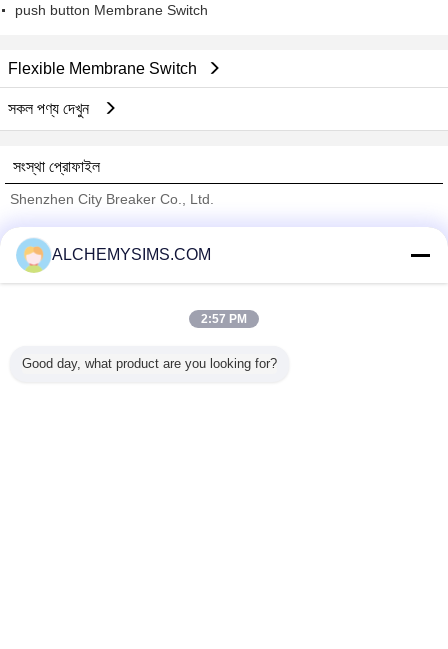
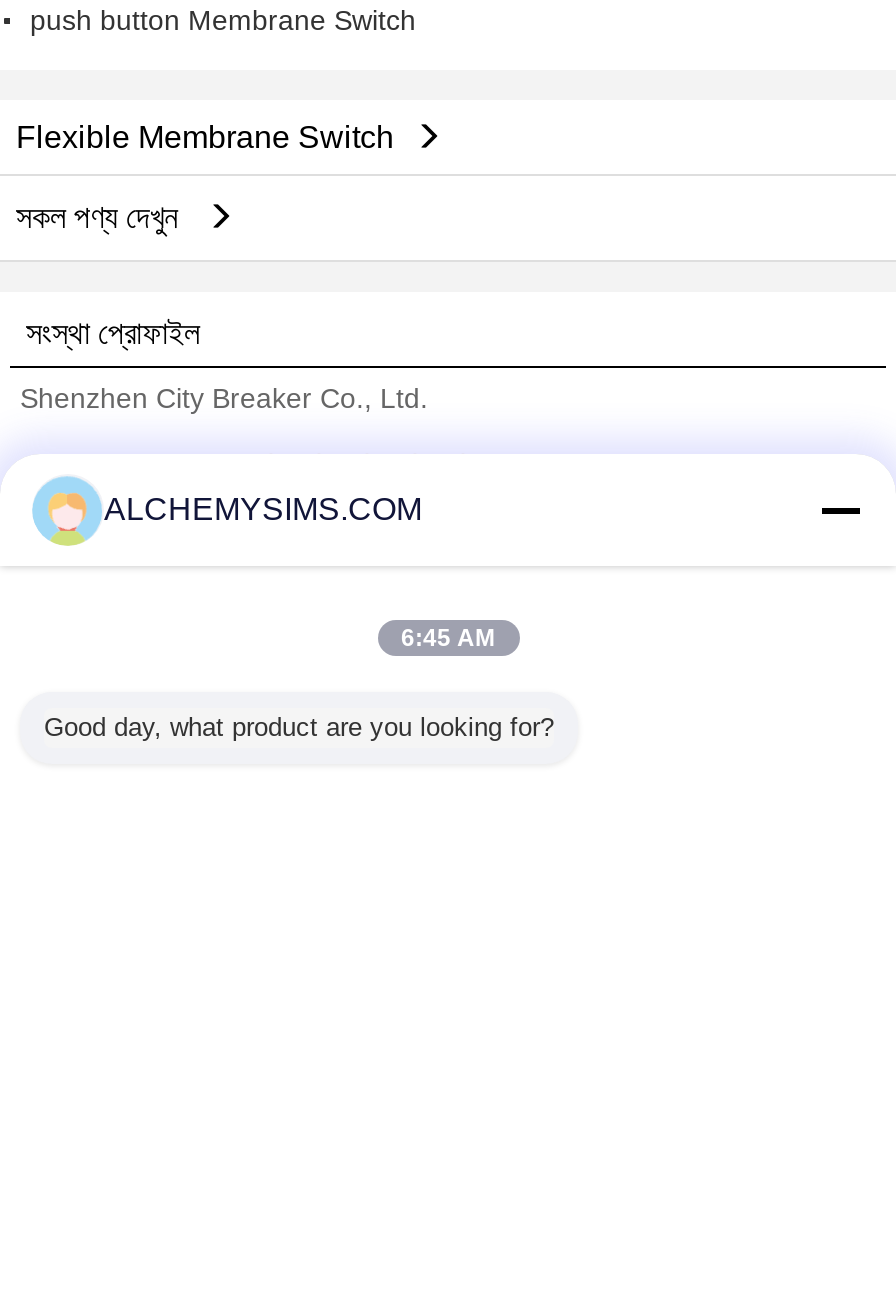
- 2:57 PM
+ 6:45 AM
